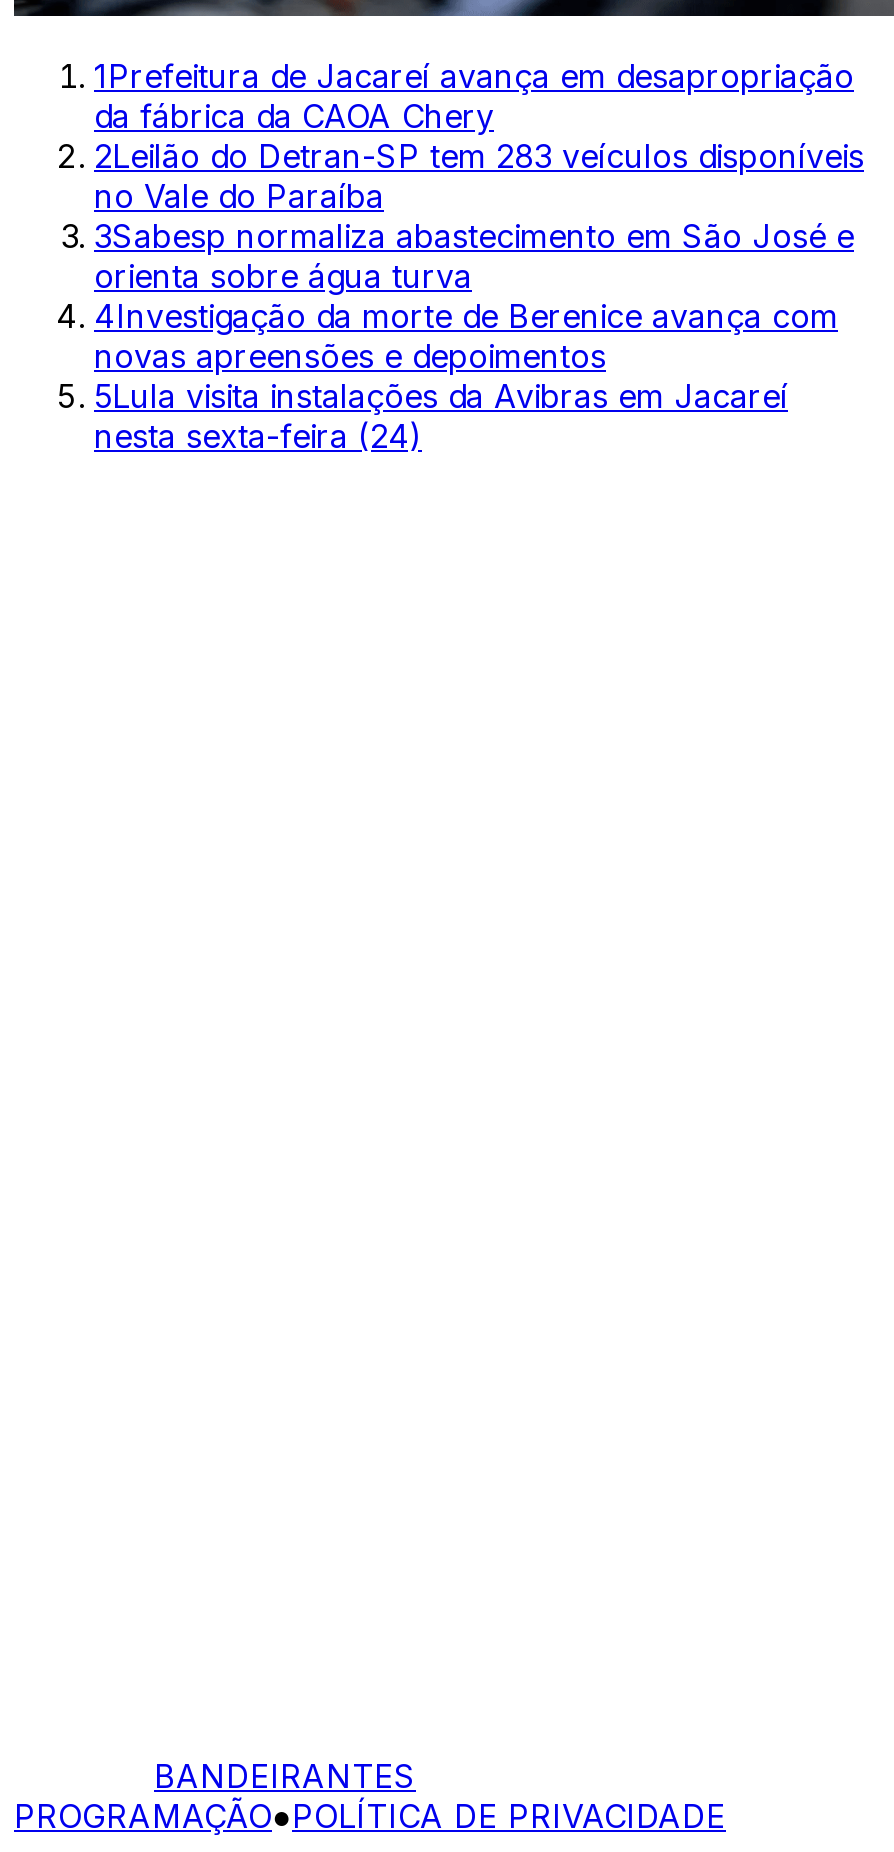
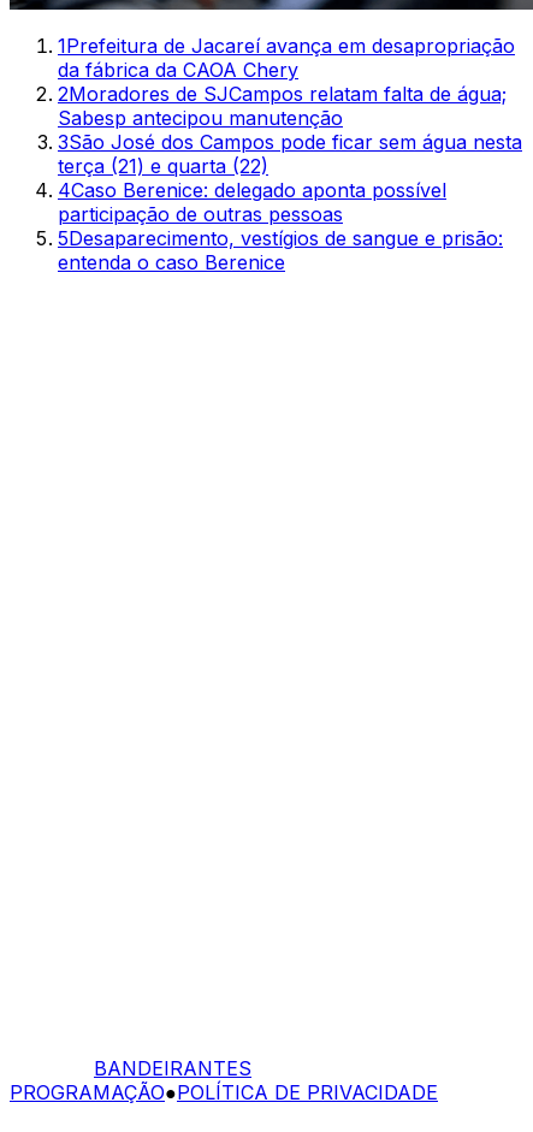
- 2Leilão do Detran-SP tem 283 veículos disponíveis
- no Vale do Paraíba
- 3Sabesp normaliza abastecimento em São José e
- orienta sobre água turva
- 4Investigação da morte de Berenice avança com
- novas apreensões e depoimentos
- 5Lula visita instalações da Avibras em Jacareí
- nesta sexta-feira (24)
+ 2Moradores de SJCampos relatam falta de água;
+ Sabesp antecipou manutenção
+ 3São José dos Campos pode ficar sem água nesta
+ terça (21) e quarta (22)
+ 4Caso Berenice: delegado aponta possível
+ participação de outras pessoas
+ 5Desaparecimento, vestígios de sangue e prisão:
+ entenda o caso Berenice
